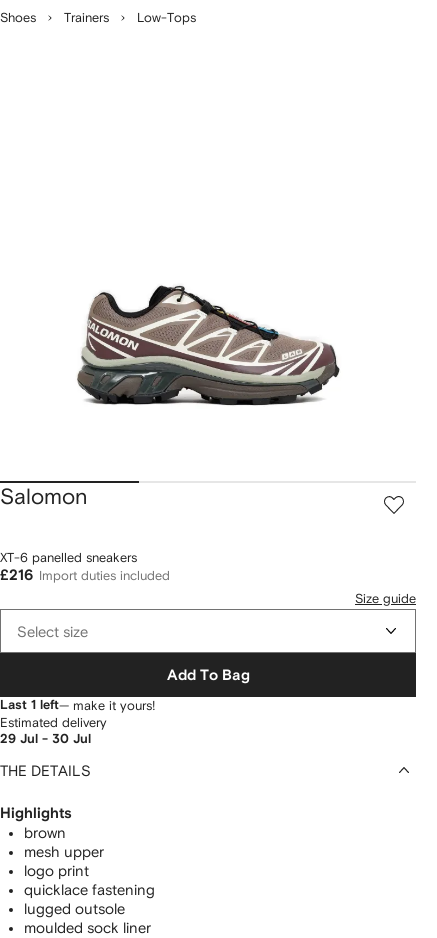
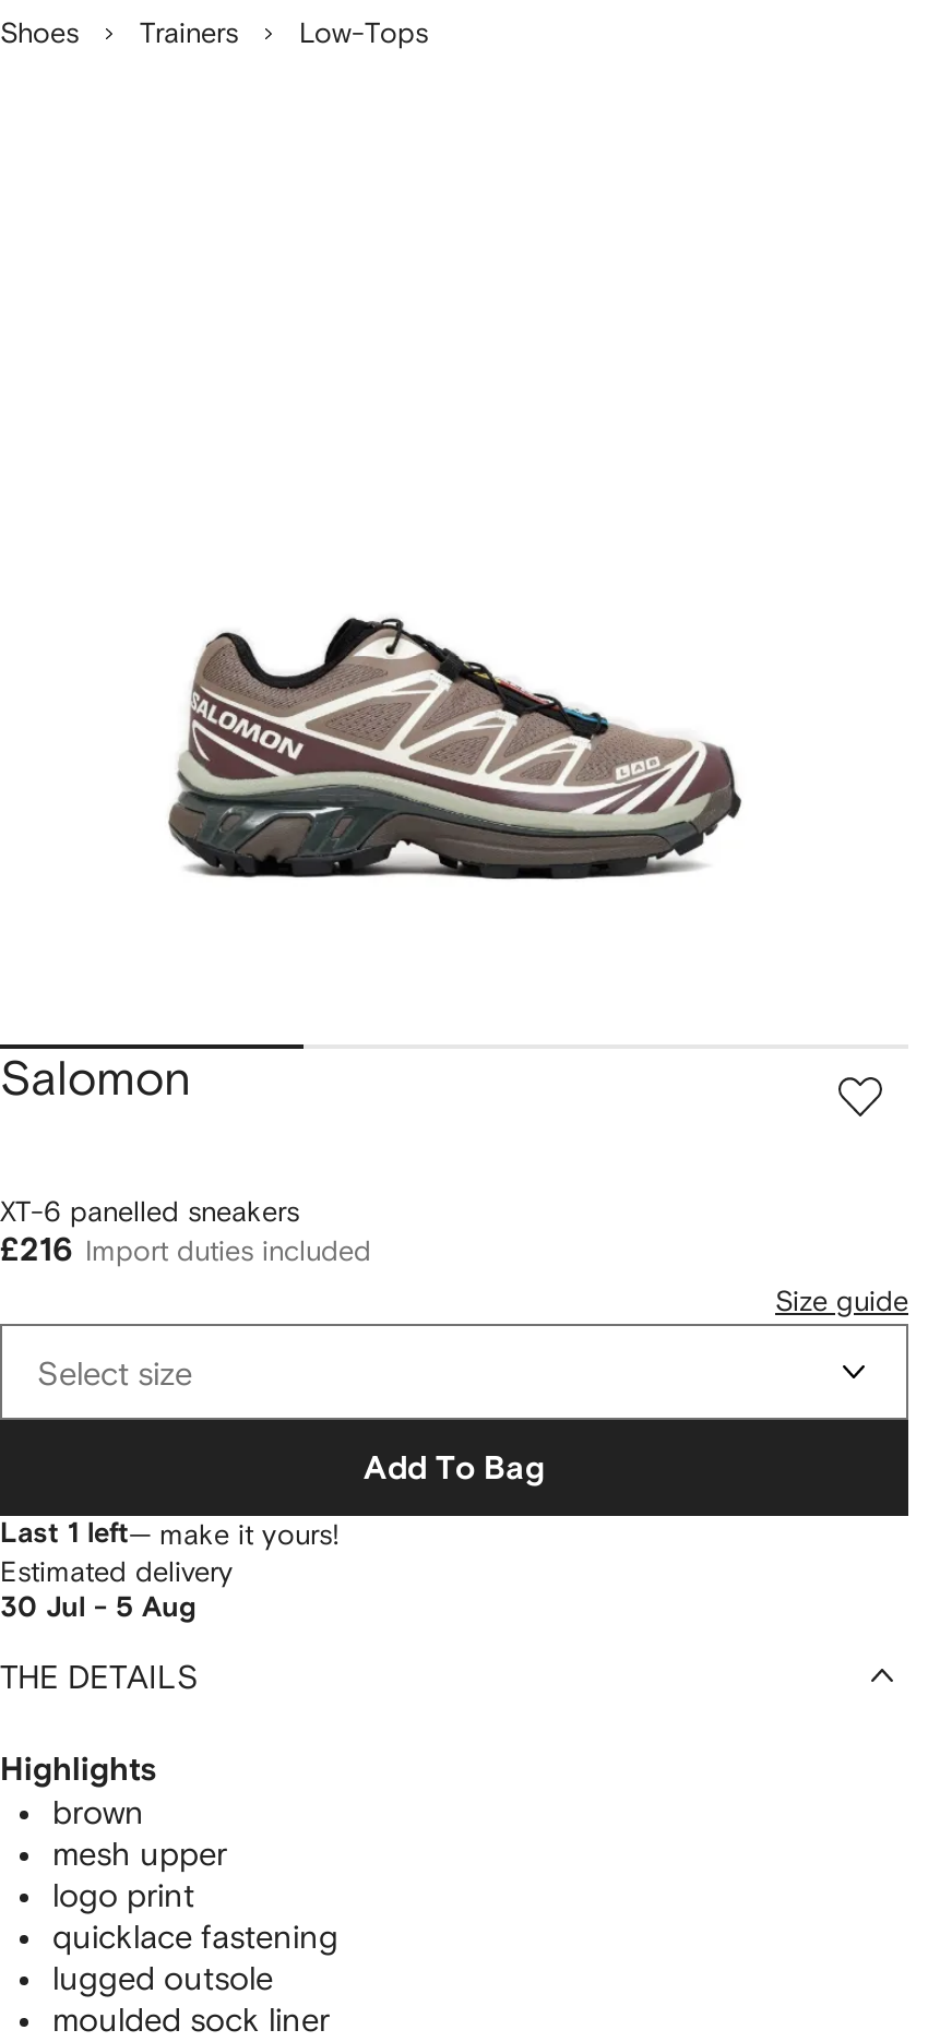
- 29 Jul - 30 Jul
+ 30 Jul - 5 Aug
